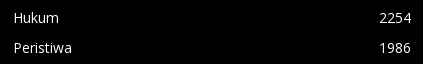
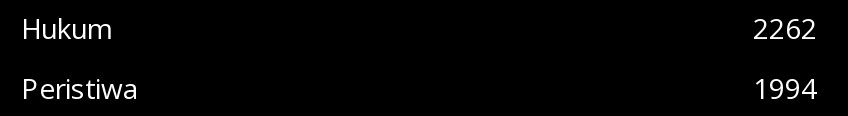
- 2254
+ 2262

- 1986
+ 1994
